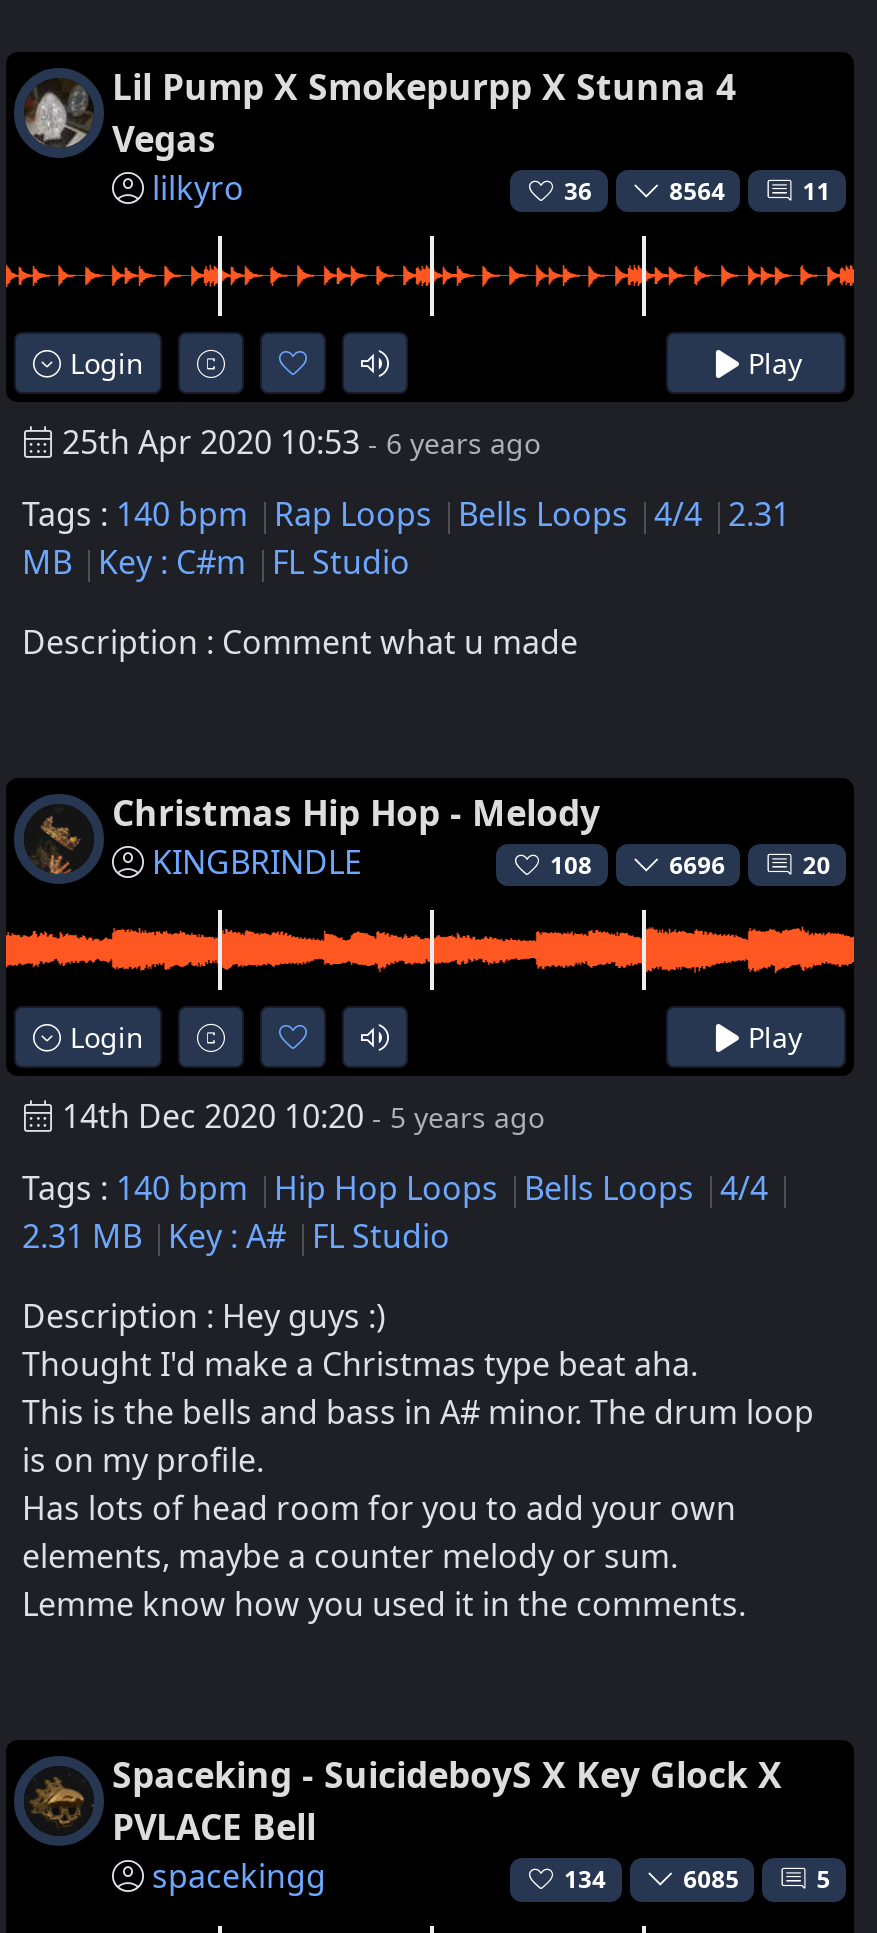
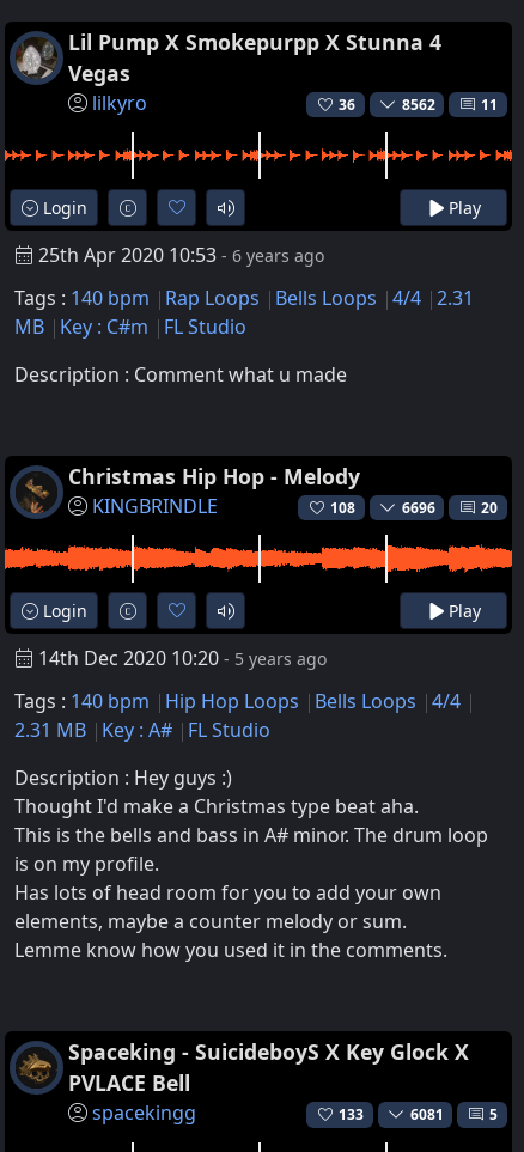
- 8564
+ 8562

- 134
+ 133

- 6085
+ 6081
